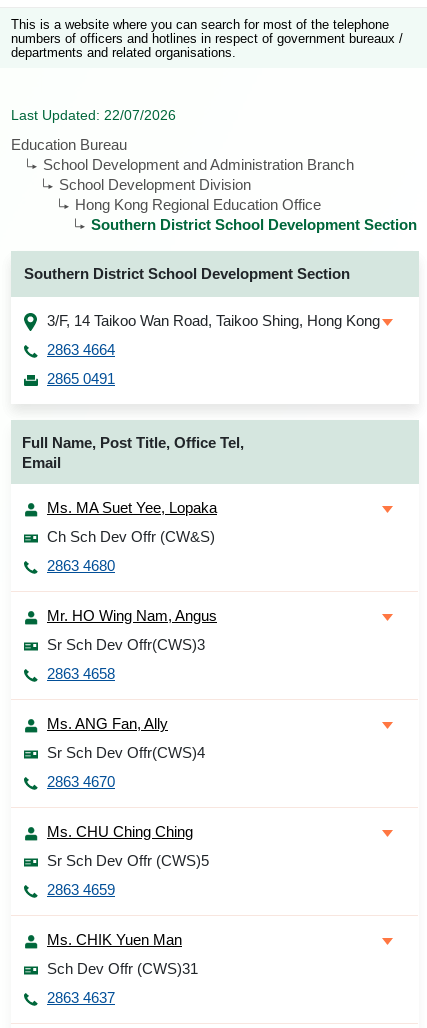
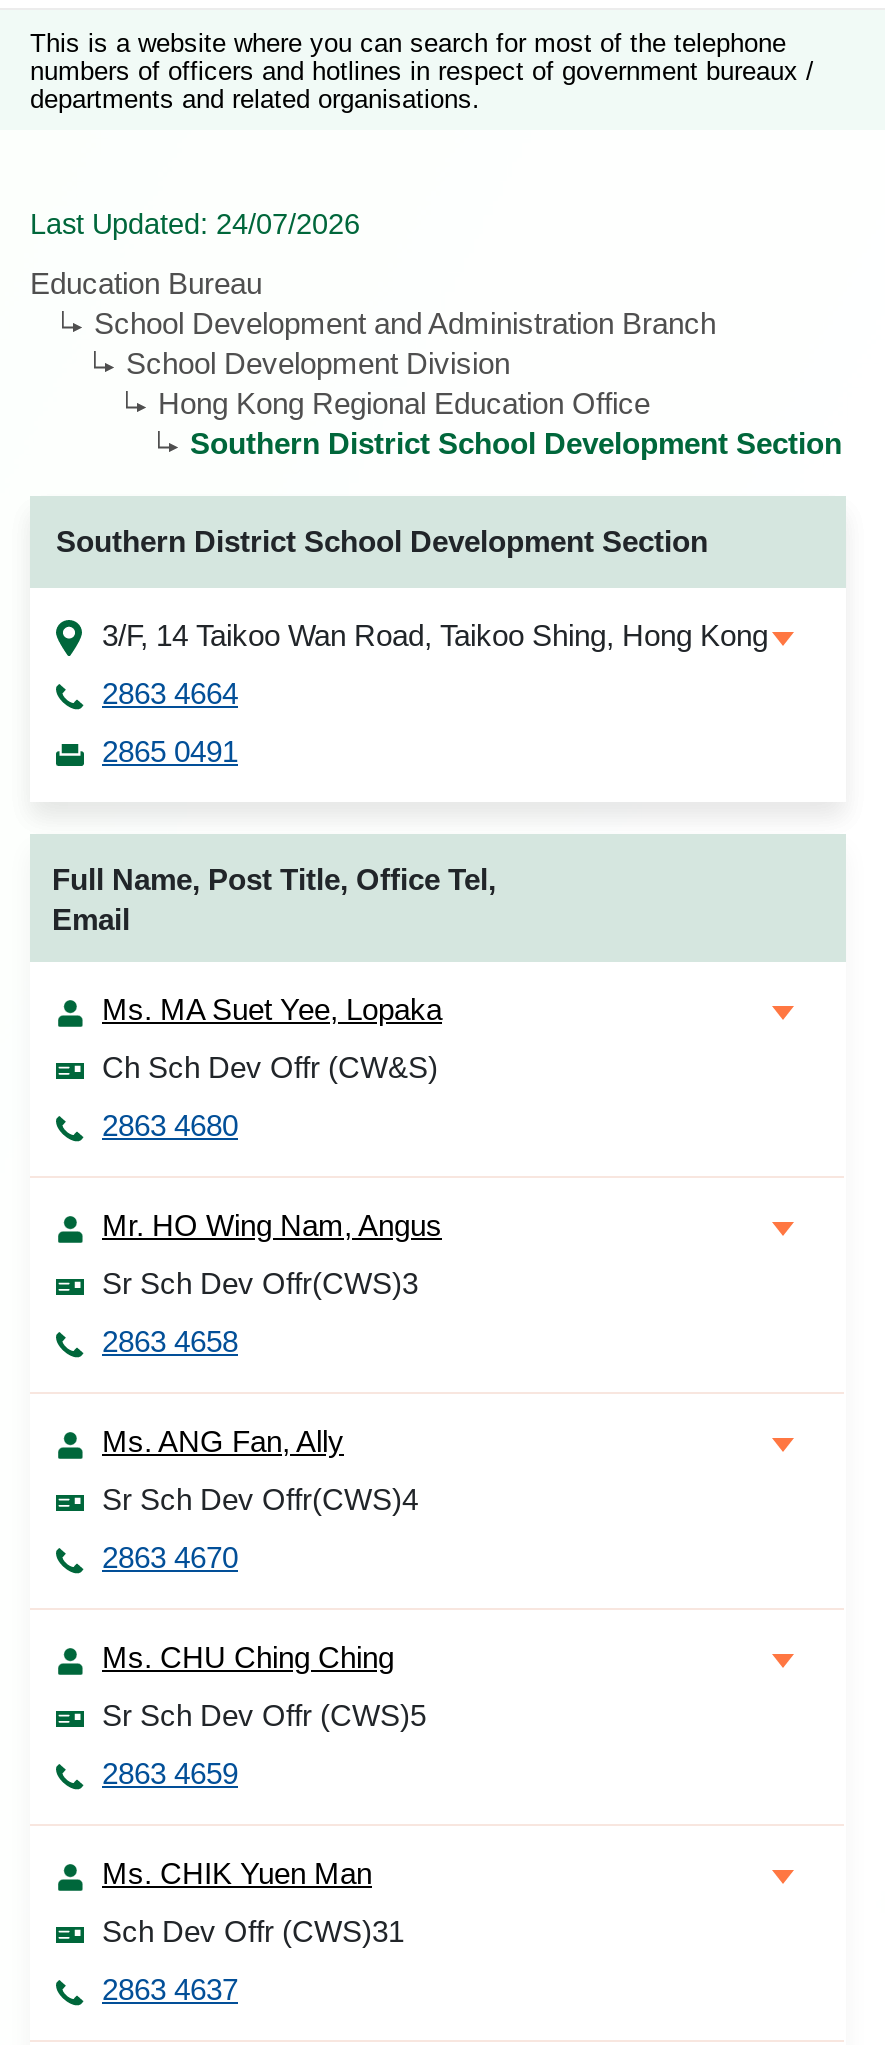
- Last Updated: 22/07/2026
+ Last Updated: 24/07/2026
